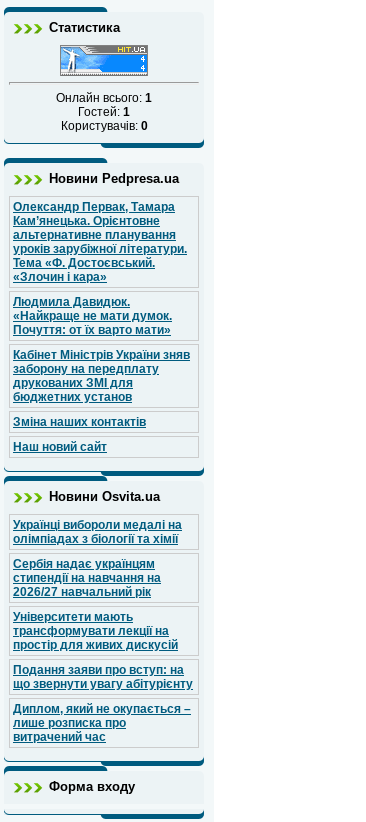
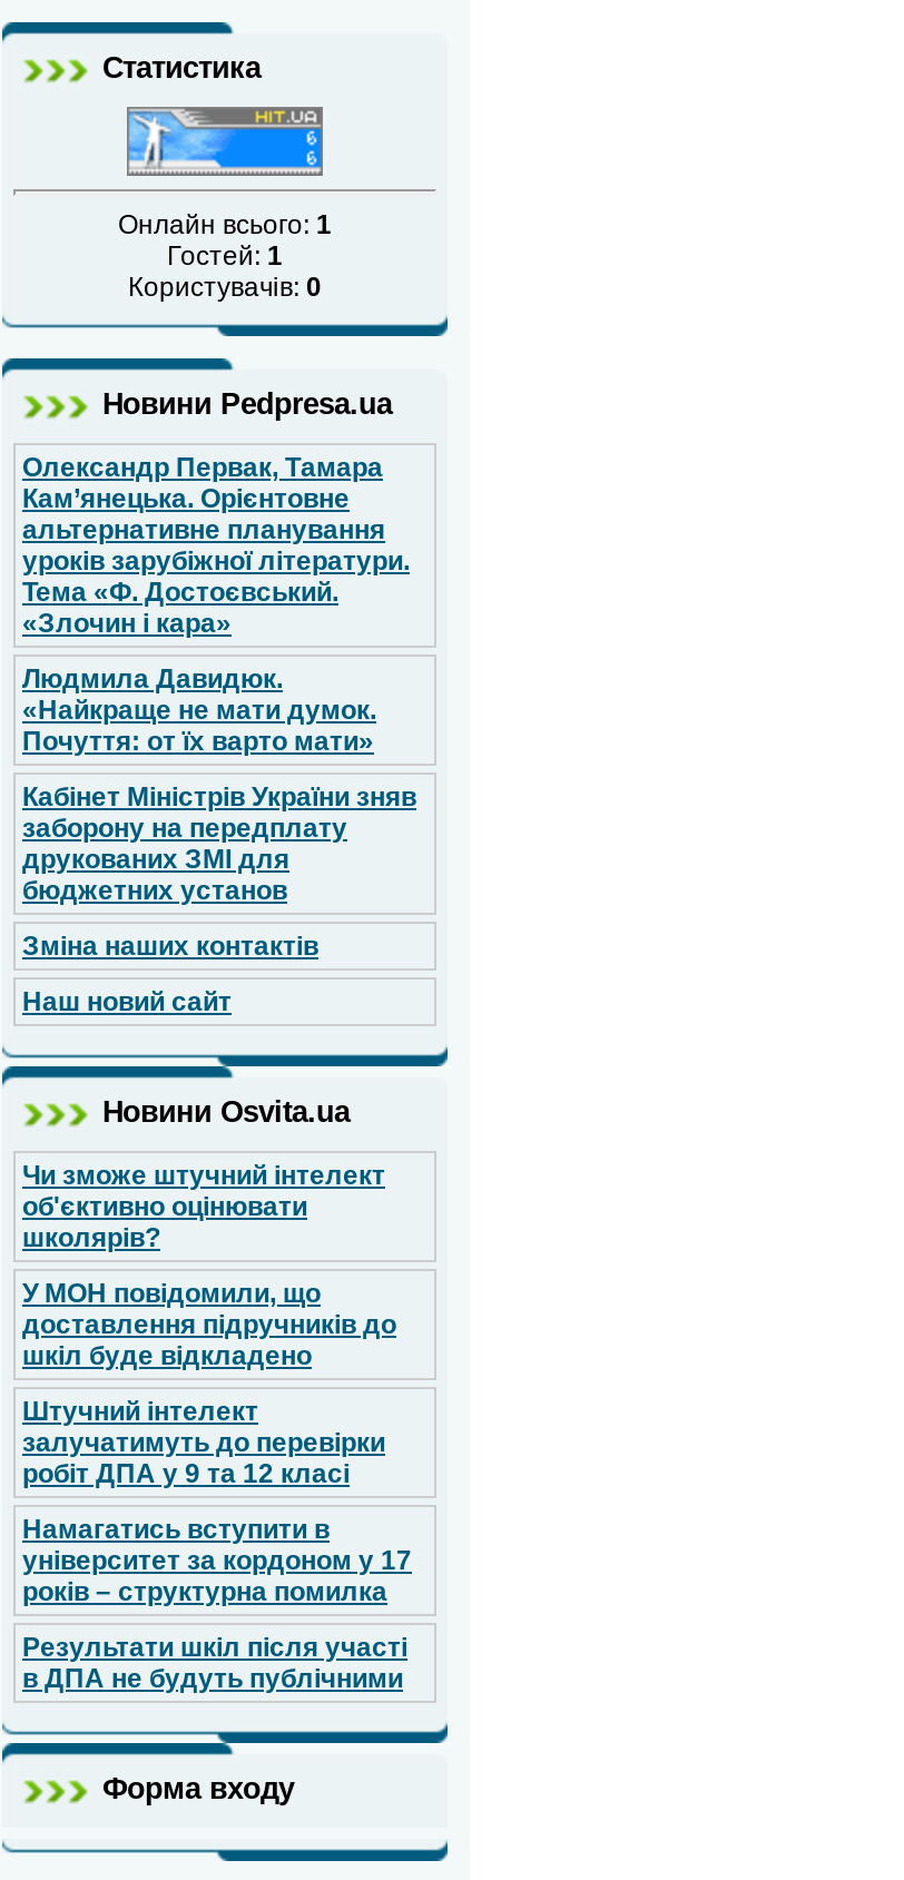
- Українці вибороли медалі на
- олімпіадах з біології та хімії
+ Чи зможе штучний інтелект
+ об'єктивно оцінювати
+ школярів?

- Сербія надає українцям
- стипендії на навчання на
- 2026/27 навчальний рік
+ У МОН повідомили, що
+ доставлення підручників до
+ шкіл буде відкладено

- Університети мають
- трансформувати лекції на
- простір для живих дискусій
+ Штучний інтелект
+ залучатимуть до перевірки
+ робіт ДПА у 9 та 12 класі

- Подання заяви про вступ: на
- що звернути увагу абітурієнту
+ Намагатись вступити в
+ університет за кордоном у 17
+ років – структурна помилка

- Диплом, який не окупається –
- лише розписка про
- витрачений час
+ Результати шкіл після участі
+ в ДПА не будуть публічними
